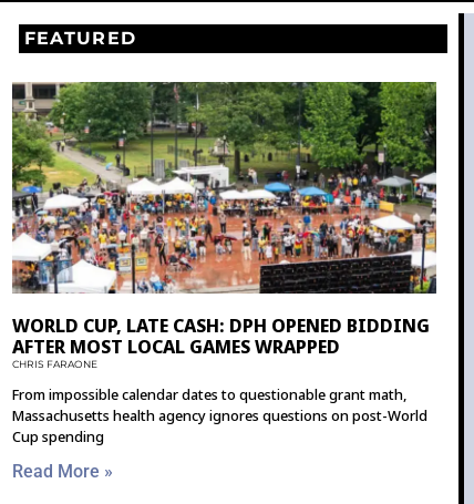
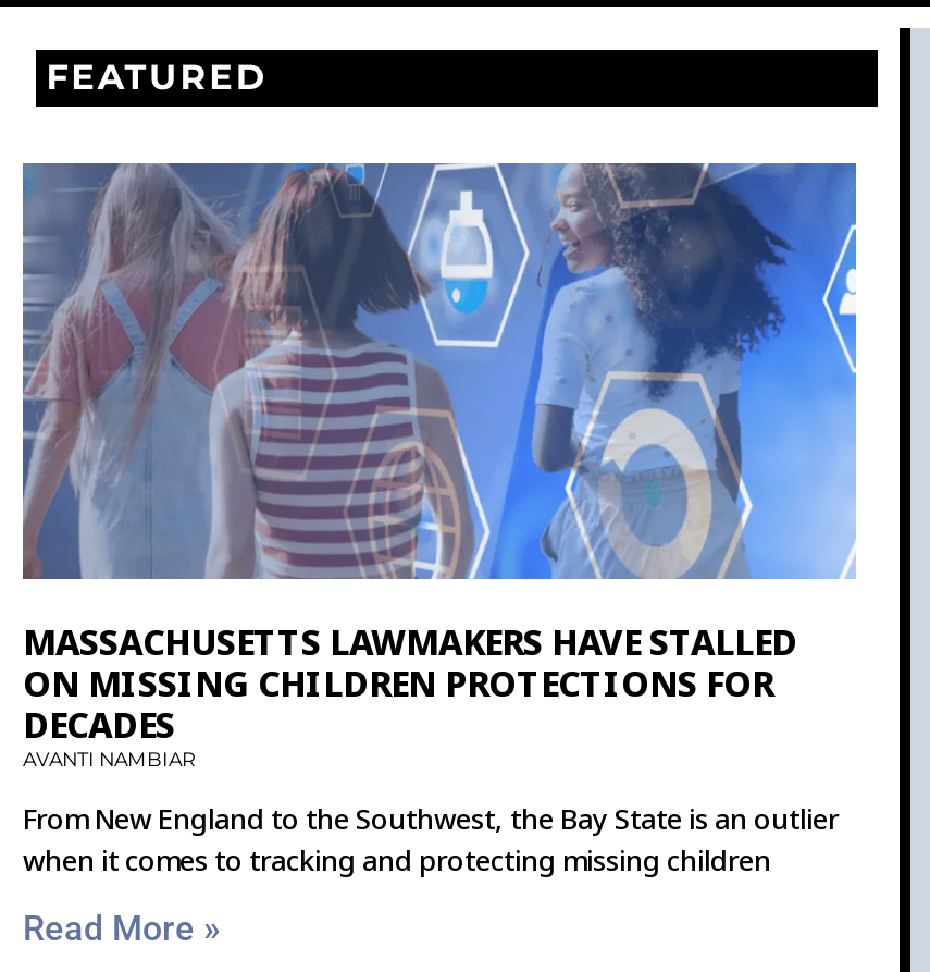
- [image]
- WORLD CUP, LATE CASH: DPH OPENED BIDDING
- AFTER MOST LOCAL GAMES WRAPPED
- CHRIS FARAONE
+ [image]
+ MASSACHUSETTS LAWMAKERS HAVE STALLED
+ ON MISSING CHILDREN PROTECTIONS FOR
+ DECADES
+ AVANTI NAMBIAR

- From impossible calendar dates to questionable grant math,
- Massachusetts health agency ignores questions on post-World
- Cup spending
+ From New England to the Southwest, the Bay State is an outlier
+ when it comes to tracking and protecting missing children
